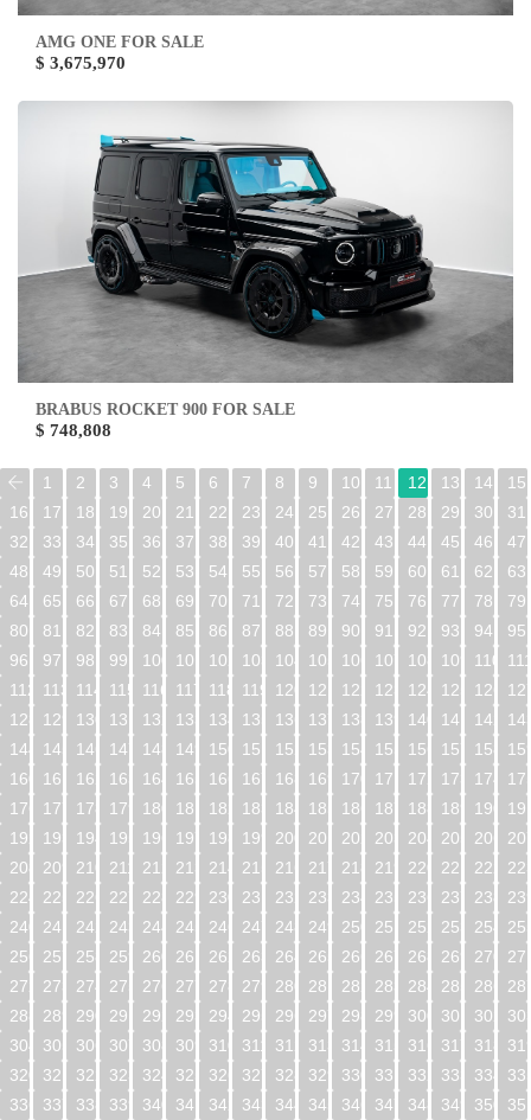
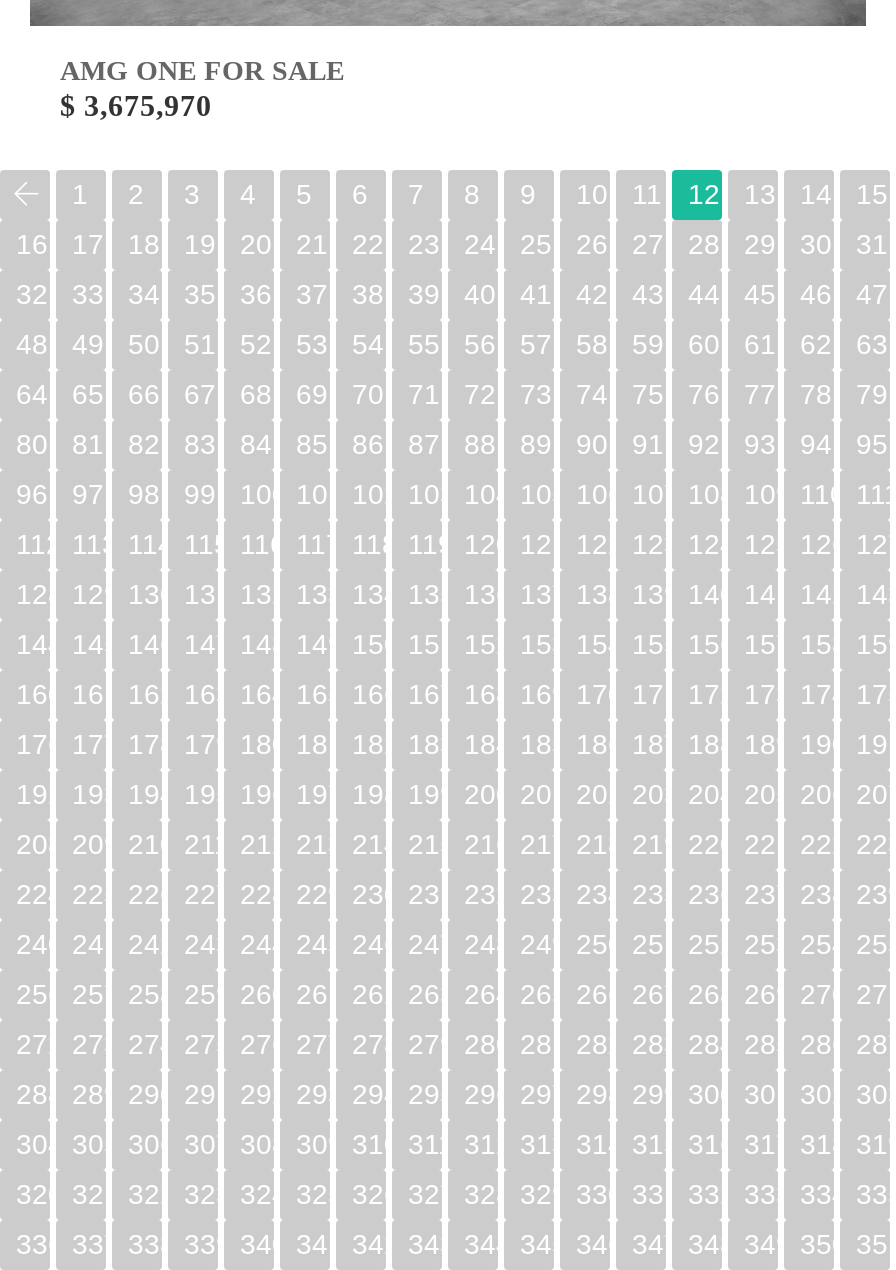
- [image]
- BRABUS ROCKET 900 FOR SALE
- $ 748,808
